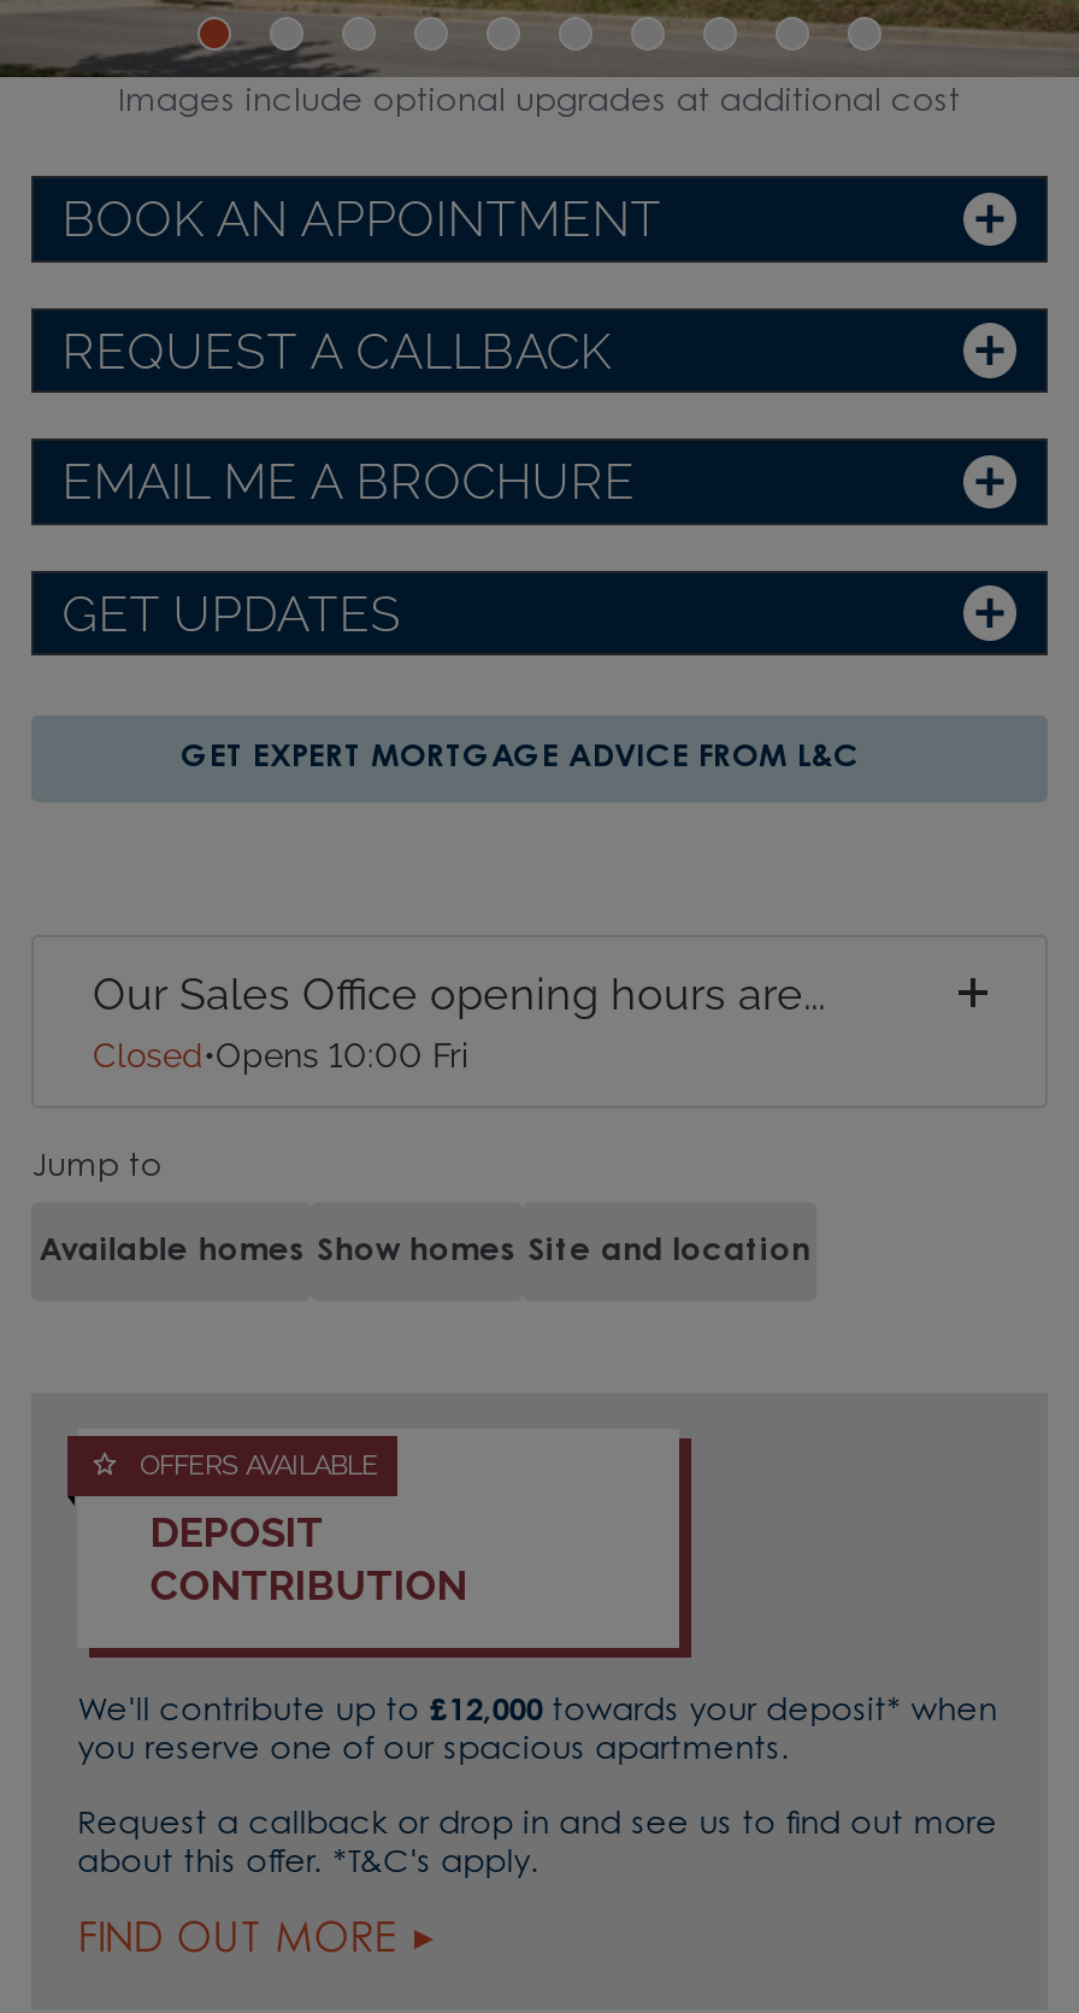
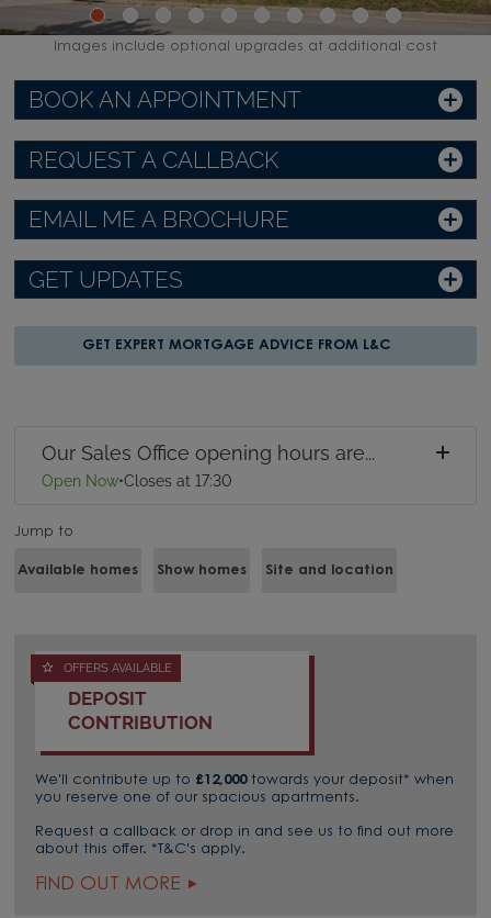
- Closed•Opens 10:00 Fri
+ Open Now•Closes at 17:30
